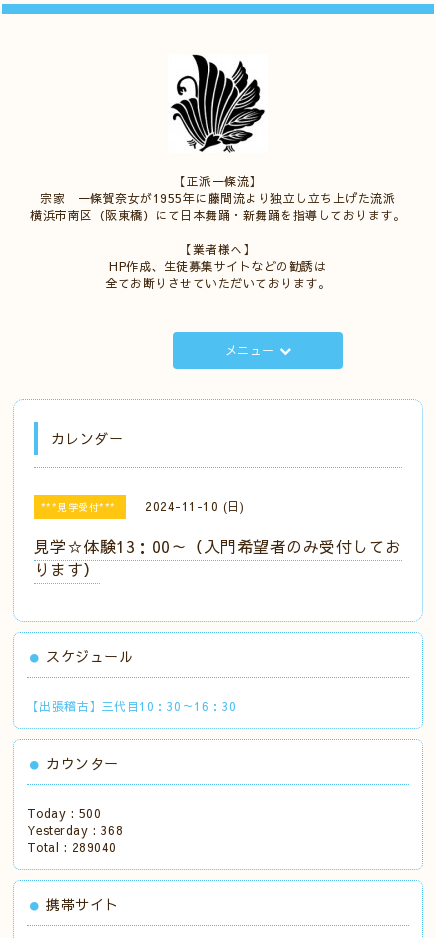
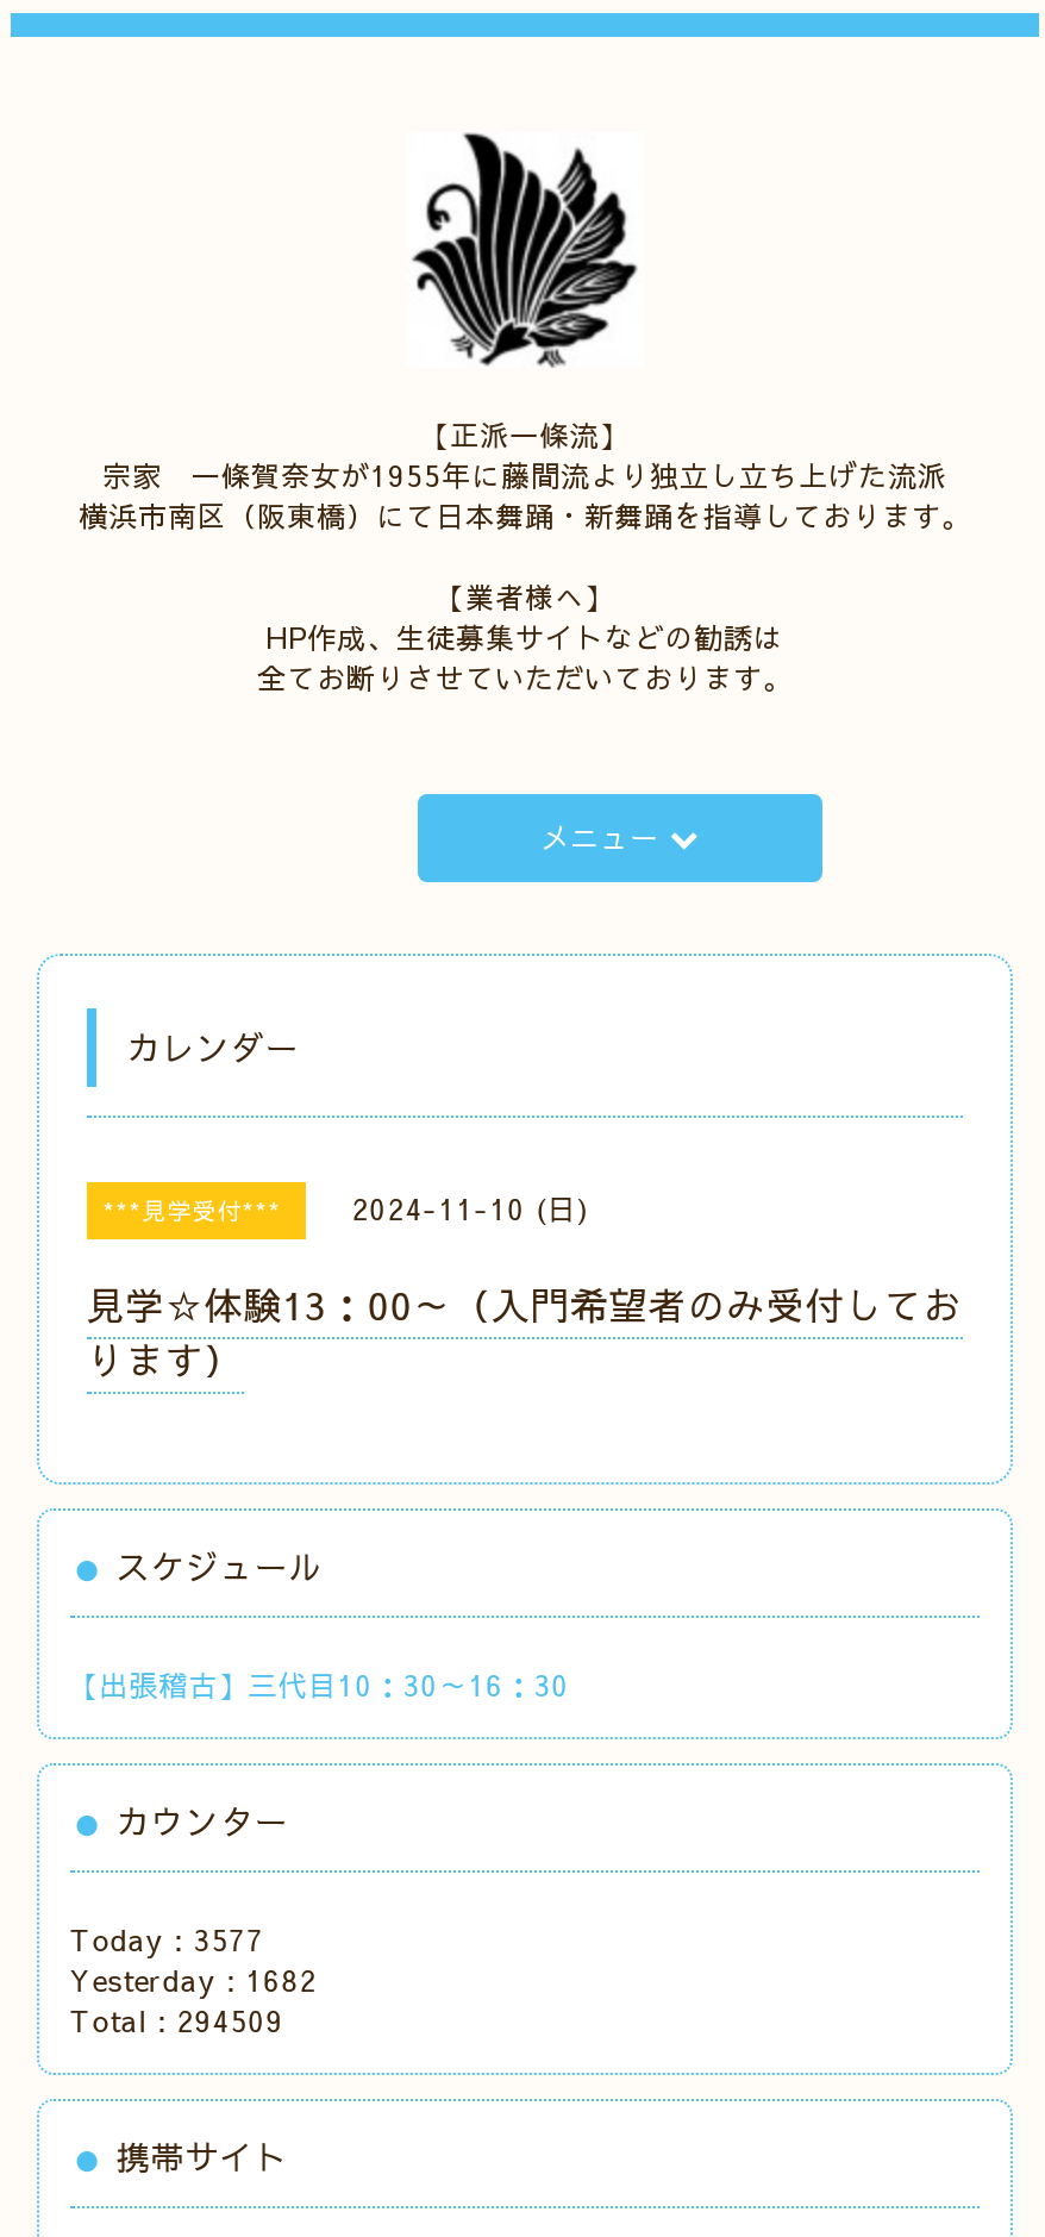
- Today : 500
+ Today : 3577

- Yesterday : 368
+ Yesterday : 1682

- Total : 289040
+ Total : 294509
